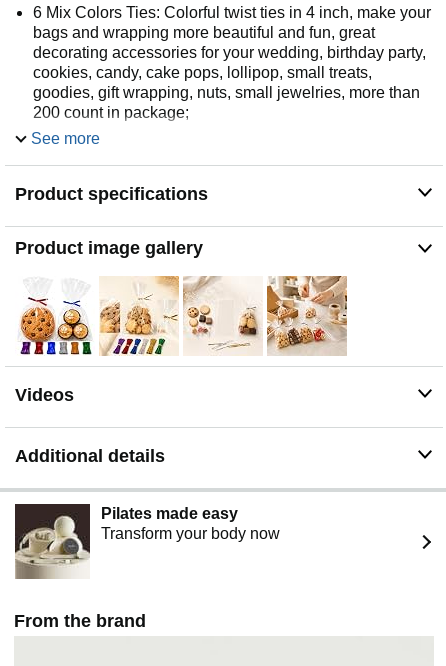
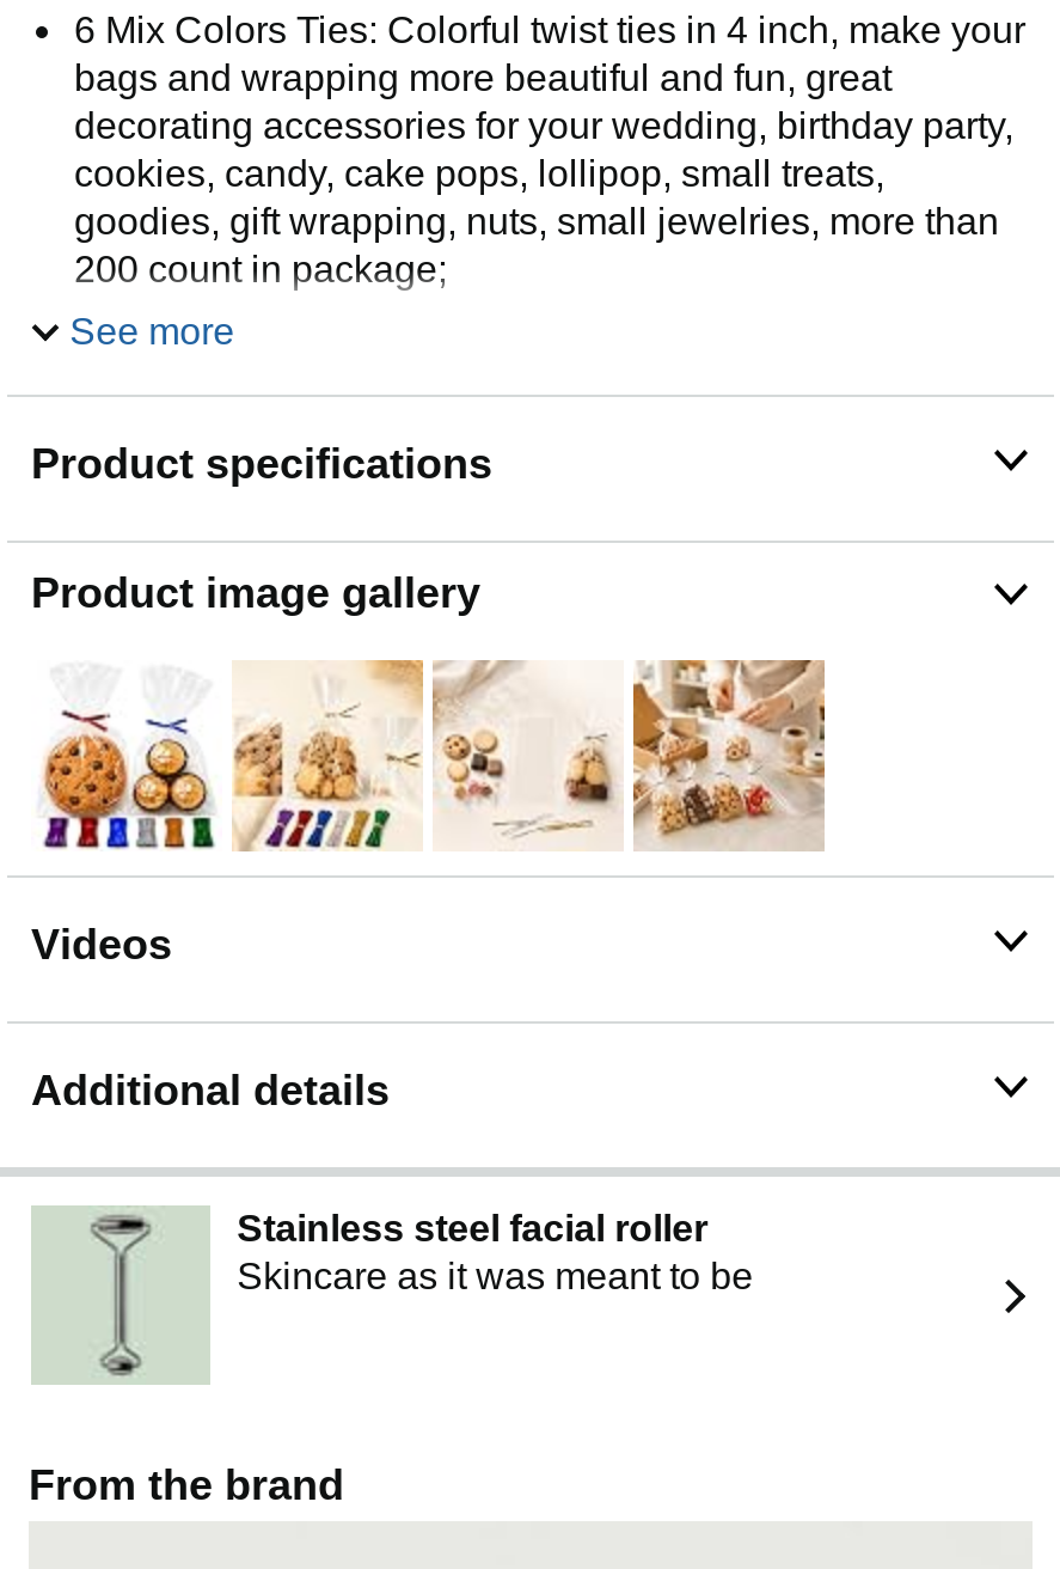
- [image]
- Pilates made easy
- Transform your body now
+ [image]
+ Stainless steel facial roller
+ Skincare as it was meant to be
